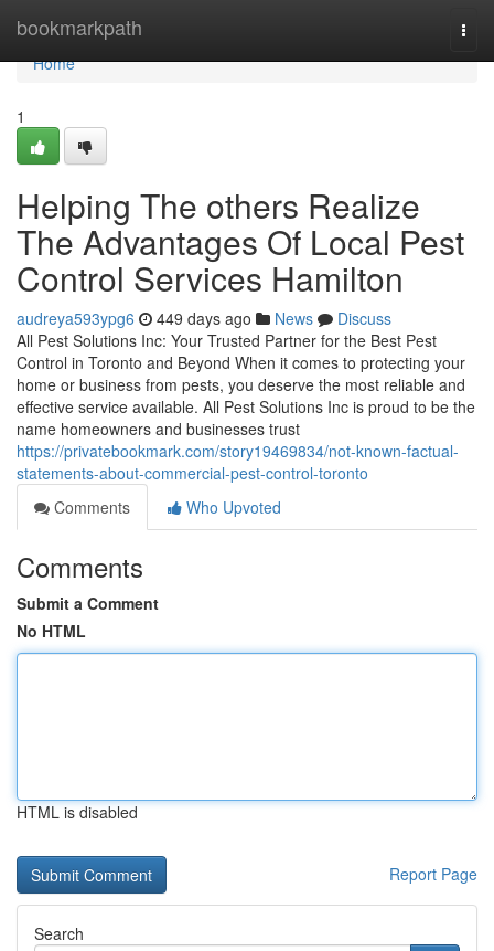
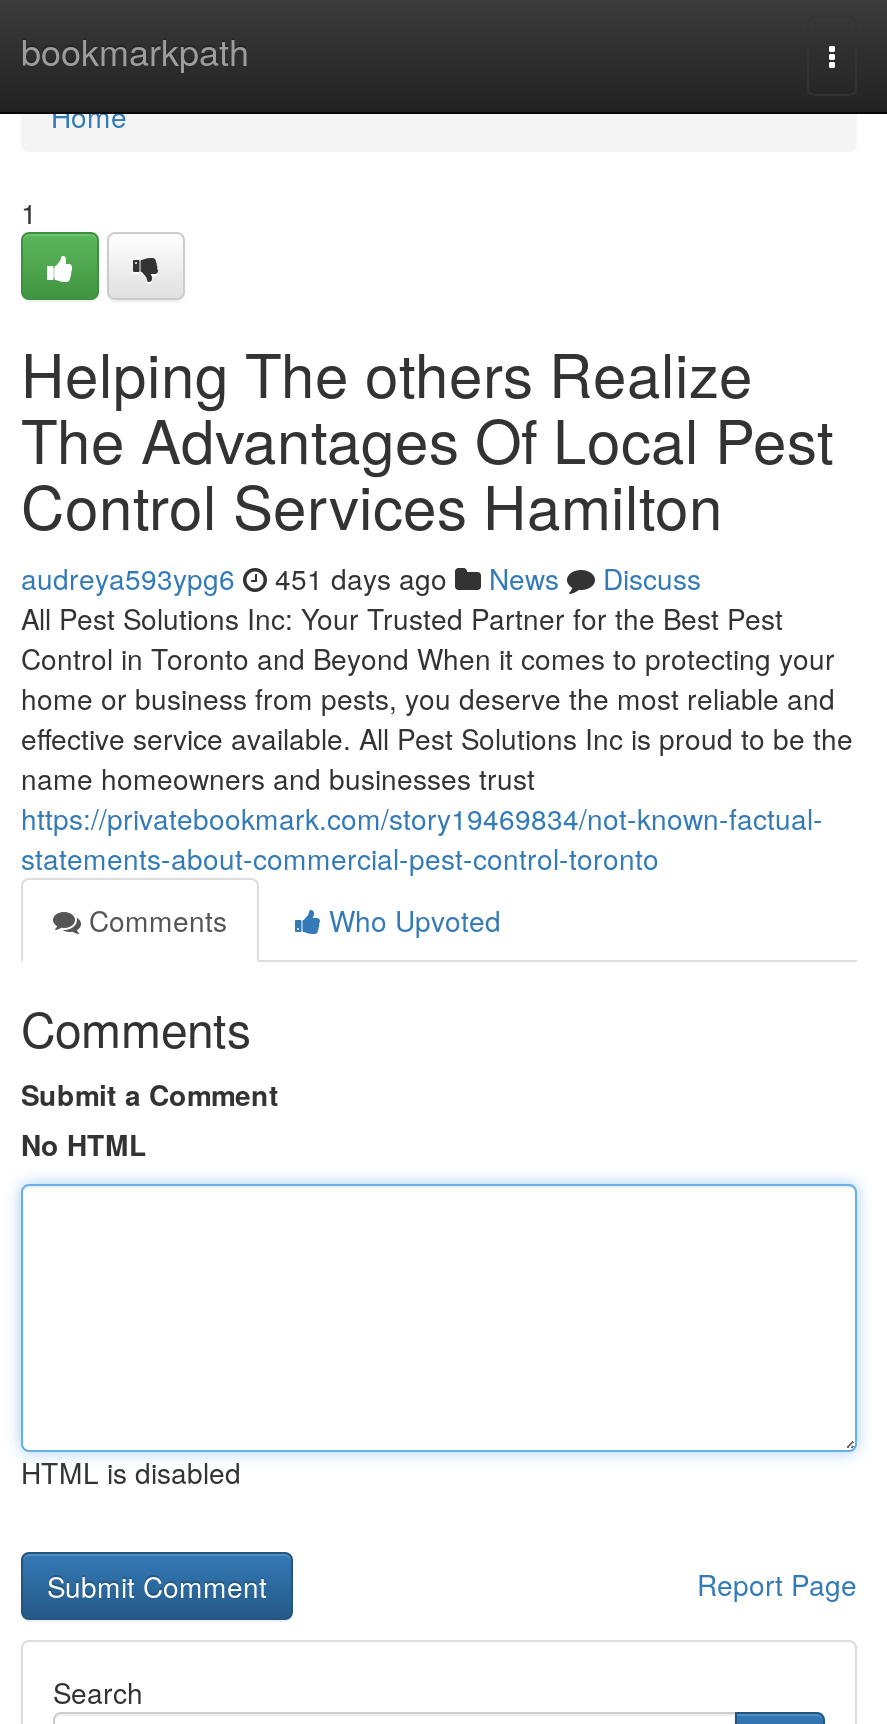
- audreya593ypg6 449 days ago News Discuss
+ audreya593ypg6 451 days ago News Discuss
